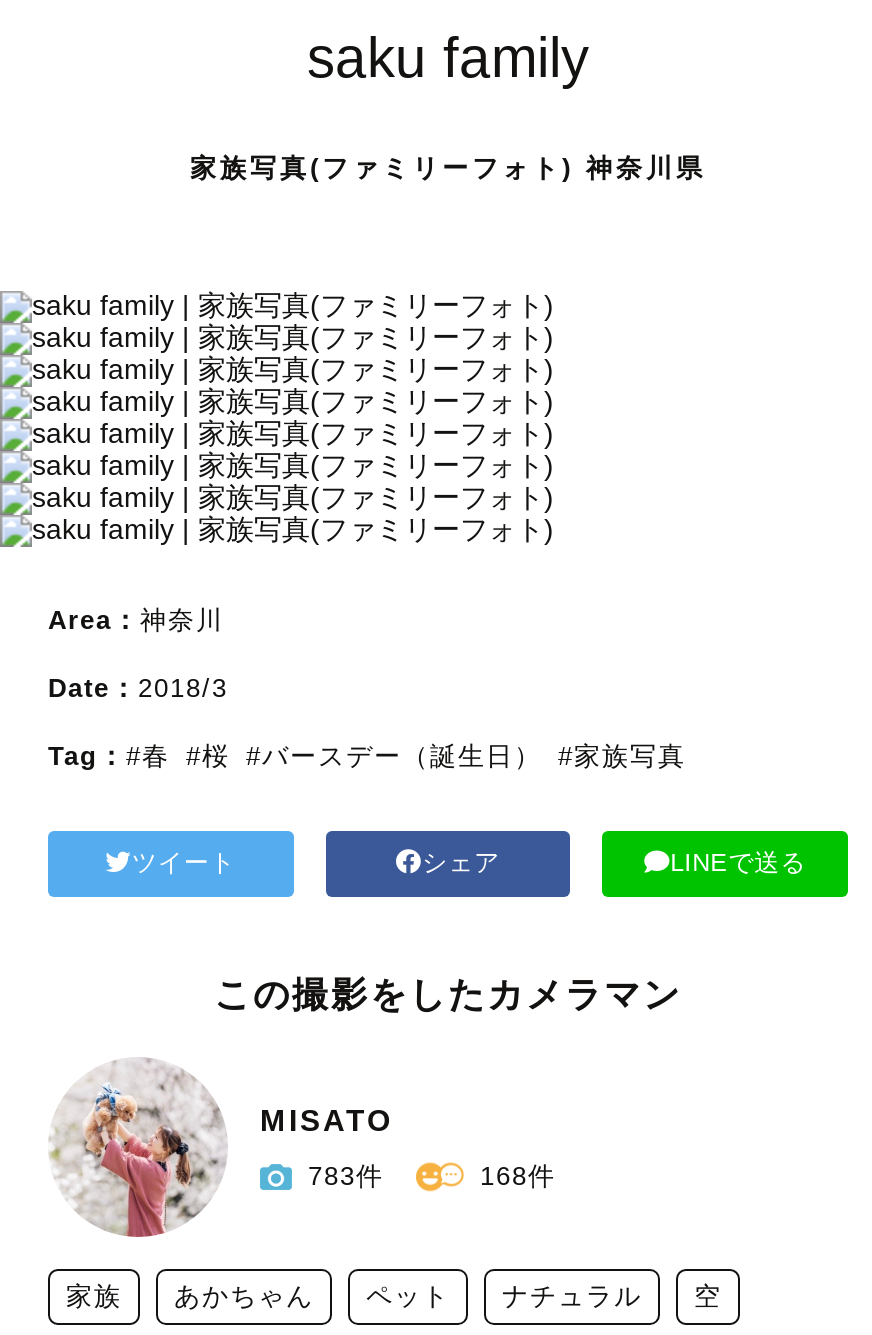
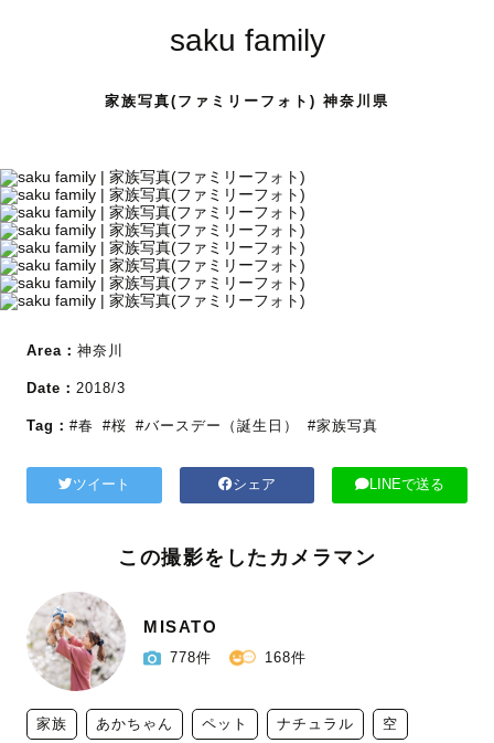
- 783件
+ 778件
